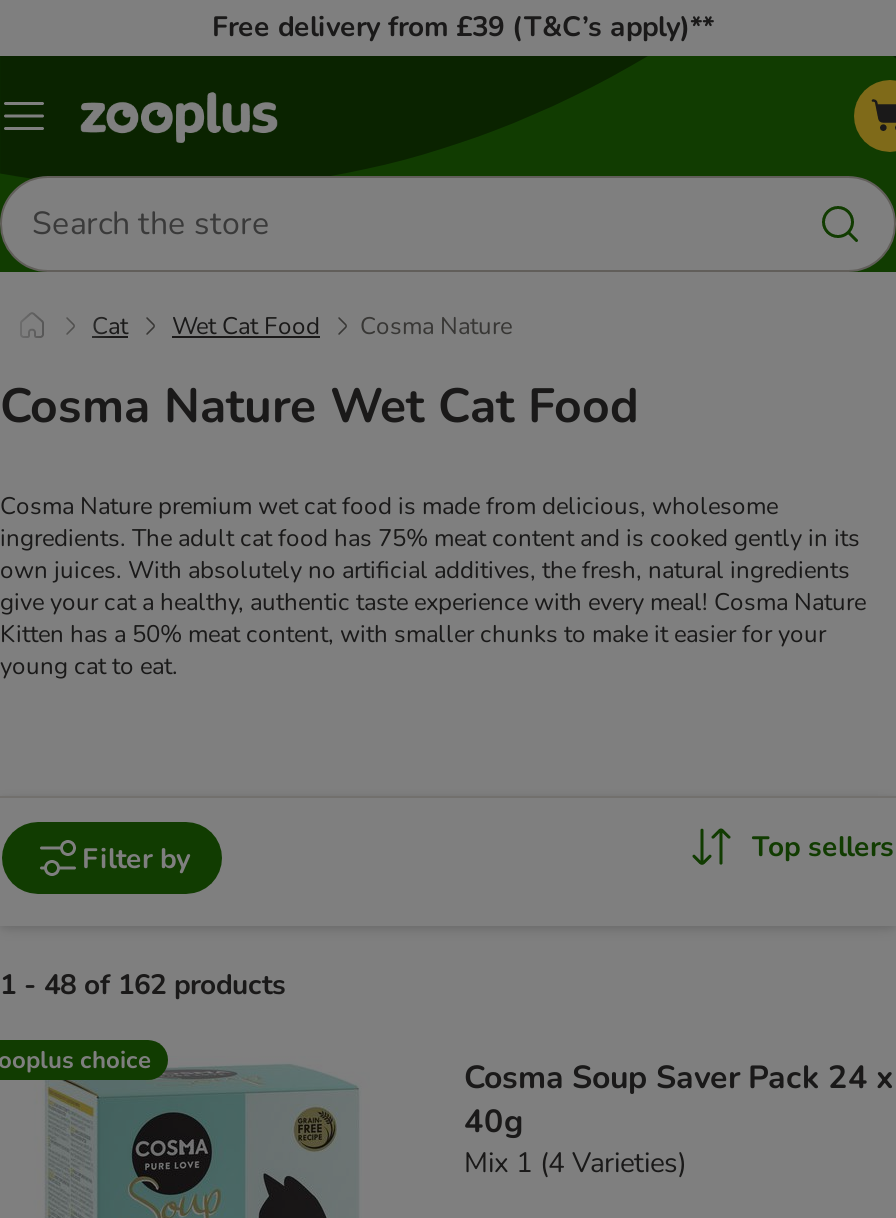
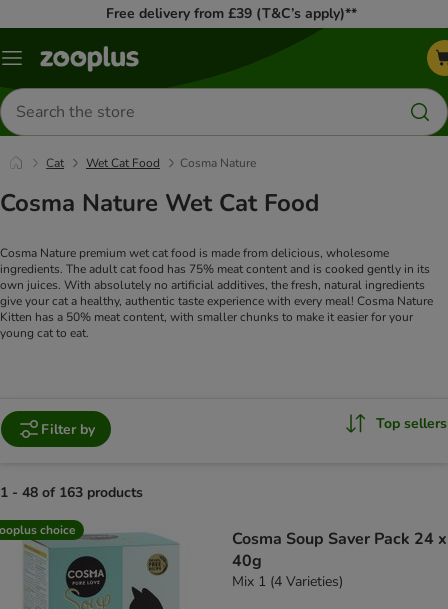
- 1 - 48 of 162 products
+ 1 - 48 of 163 products
